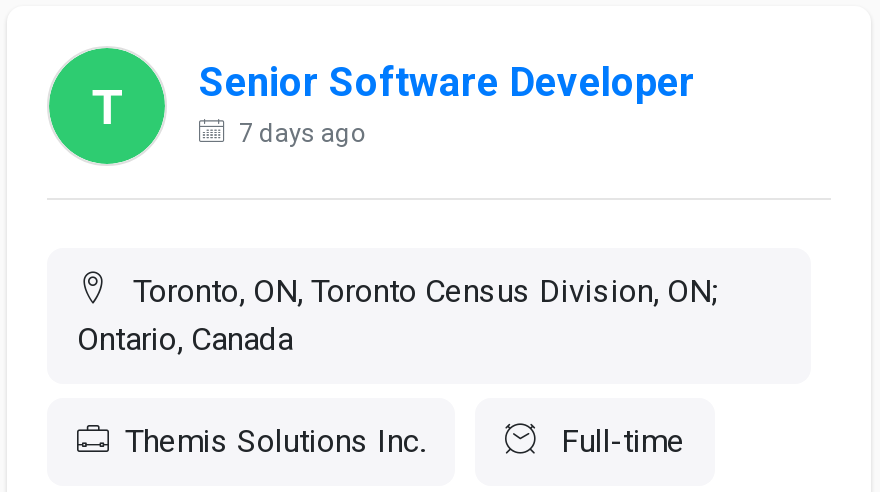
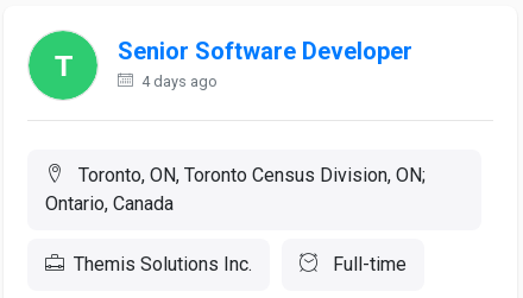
- 7 days ago
+ 4 days ago
